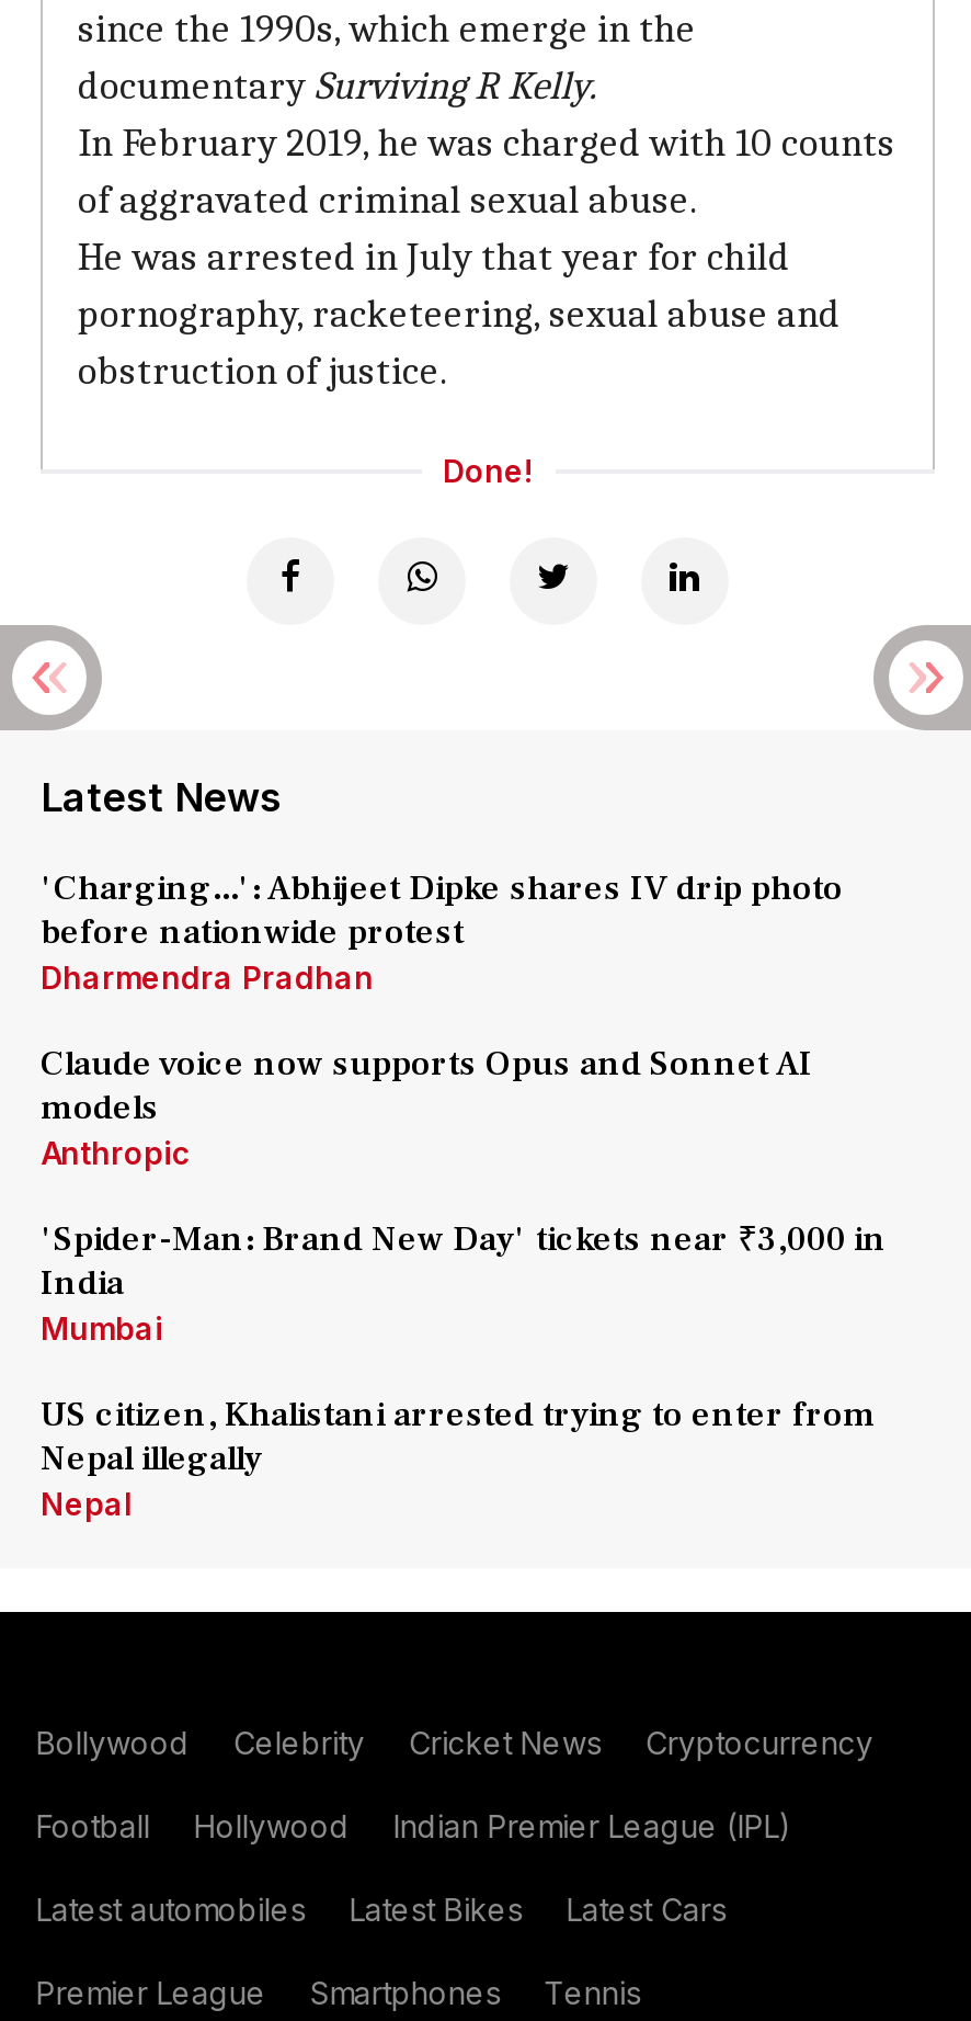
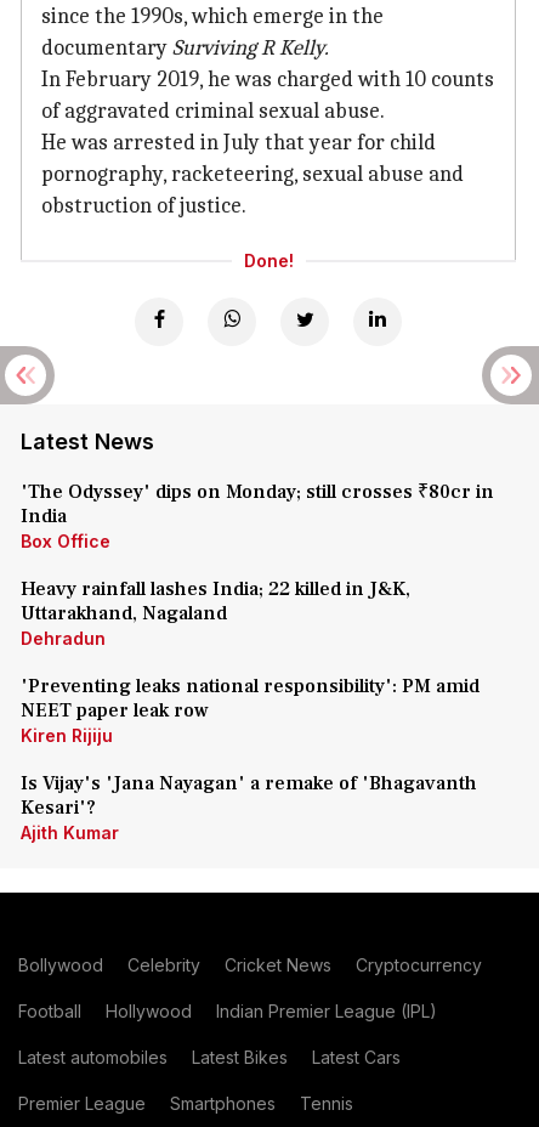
- 'Charging...': Abhijeet Dipke shares IV drip photo
- before nationwide protest
- Dharmendra Pradhan
- Claude voice now supports Opus and Sonnet AI
- models
- Anthropic
- 'Spider-Man: Brand New Day' tickets near ₹3,000 in
+ 'The Odyssey' dips on Monday; still crosses ₹80cr in

moved up: India

- Mumbai
- US citizen, Khalistani arrested trying to enter from
- Nepal illegally
- Nepal
+ Box Office
+ Heavy rainfall lashes India; 22 killed in J&K,
+ Uttarakhand, Nagaland
+ Dehradun
+ 'Preventing leaks national responsibility': PM amid
+ NEET paper leak row
+ Kiren Rijiju
+ Is Vijay's 'Jana Nayagan' a remake of 'Bhagavanth
+ Kesari'?
+ Ajith Kumar
